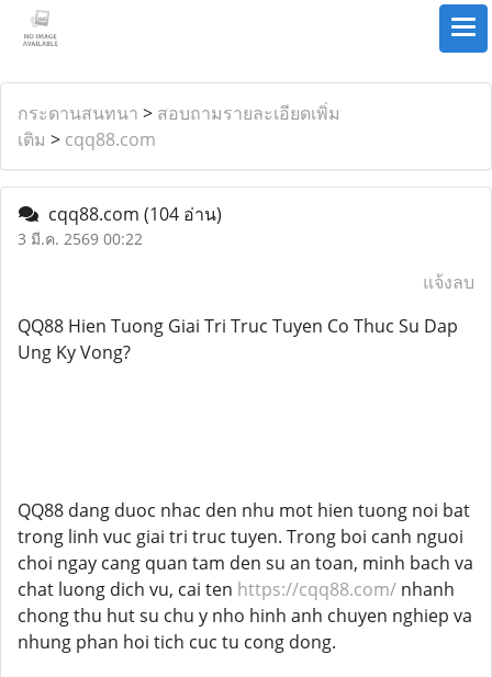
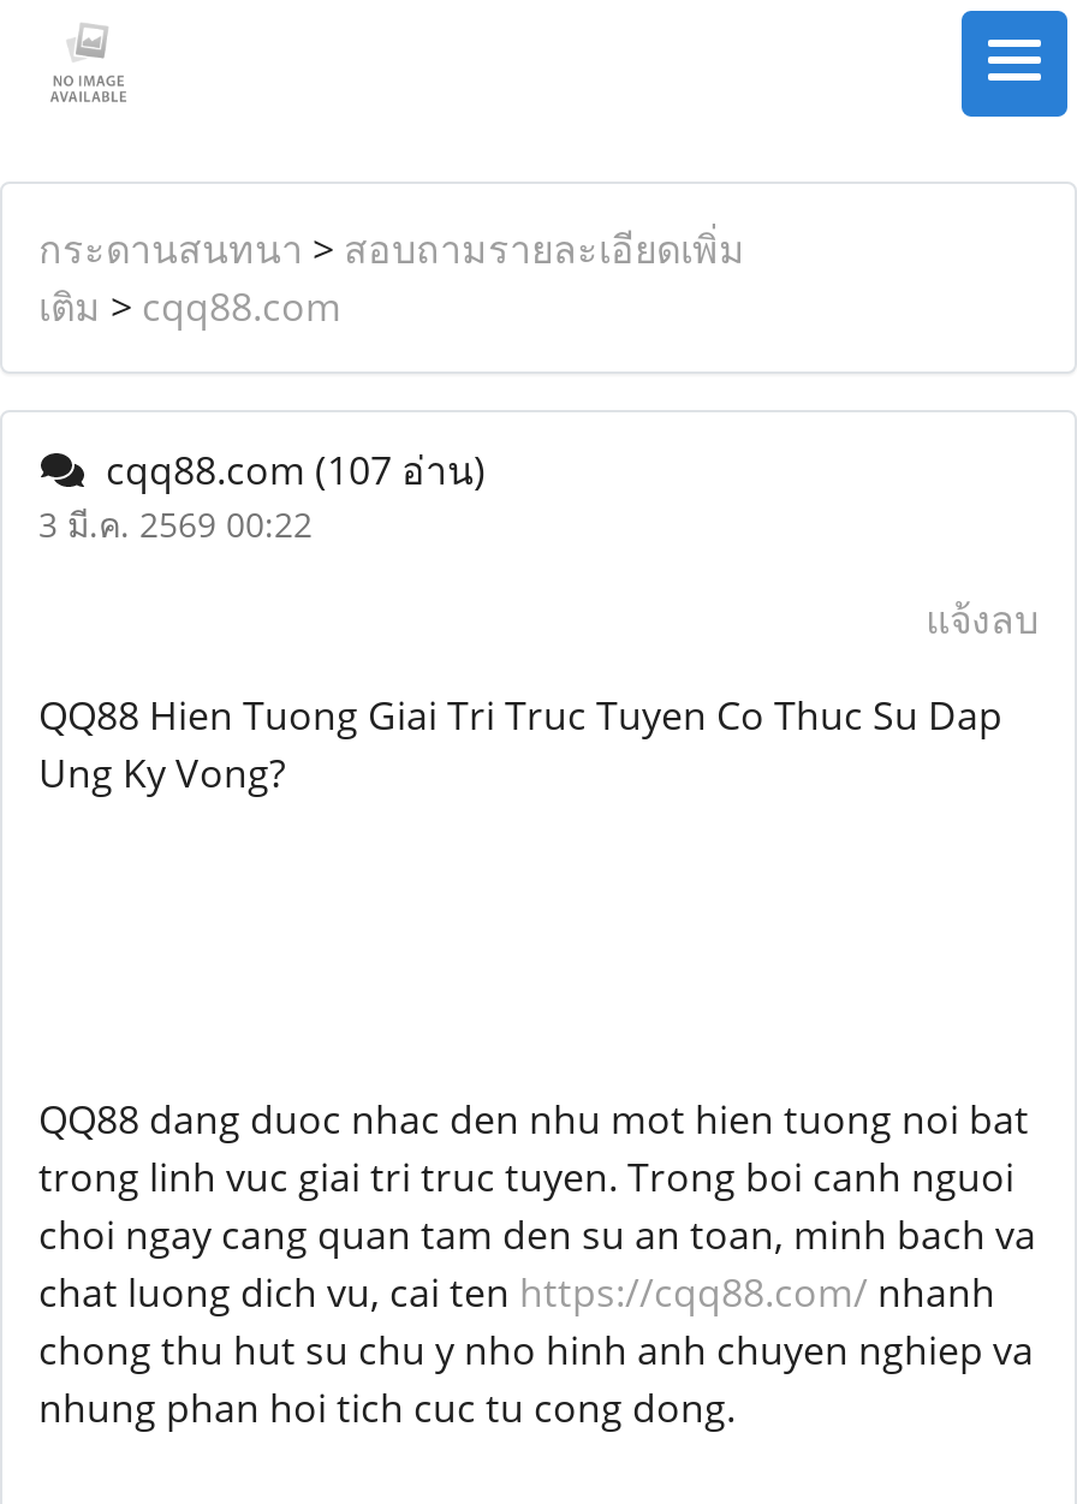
- cqq88.com (104 อ่าน)
+ cqq88.com (107 อ่าน)
